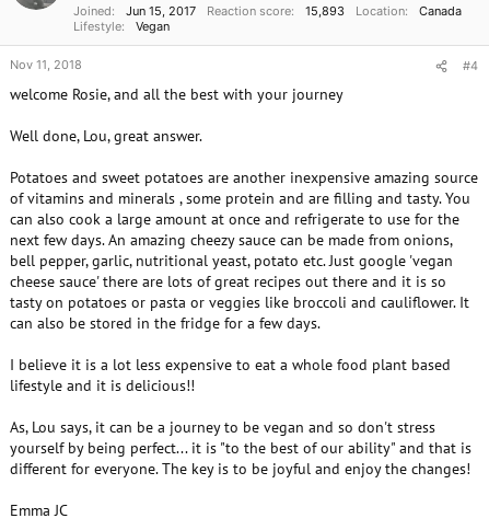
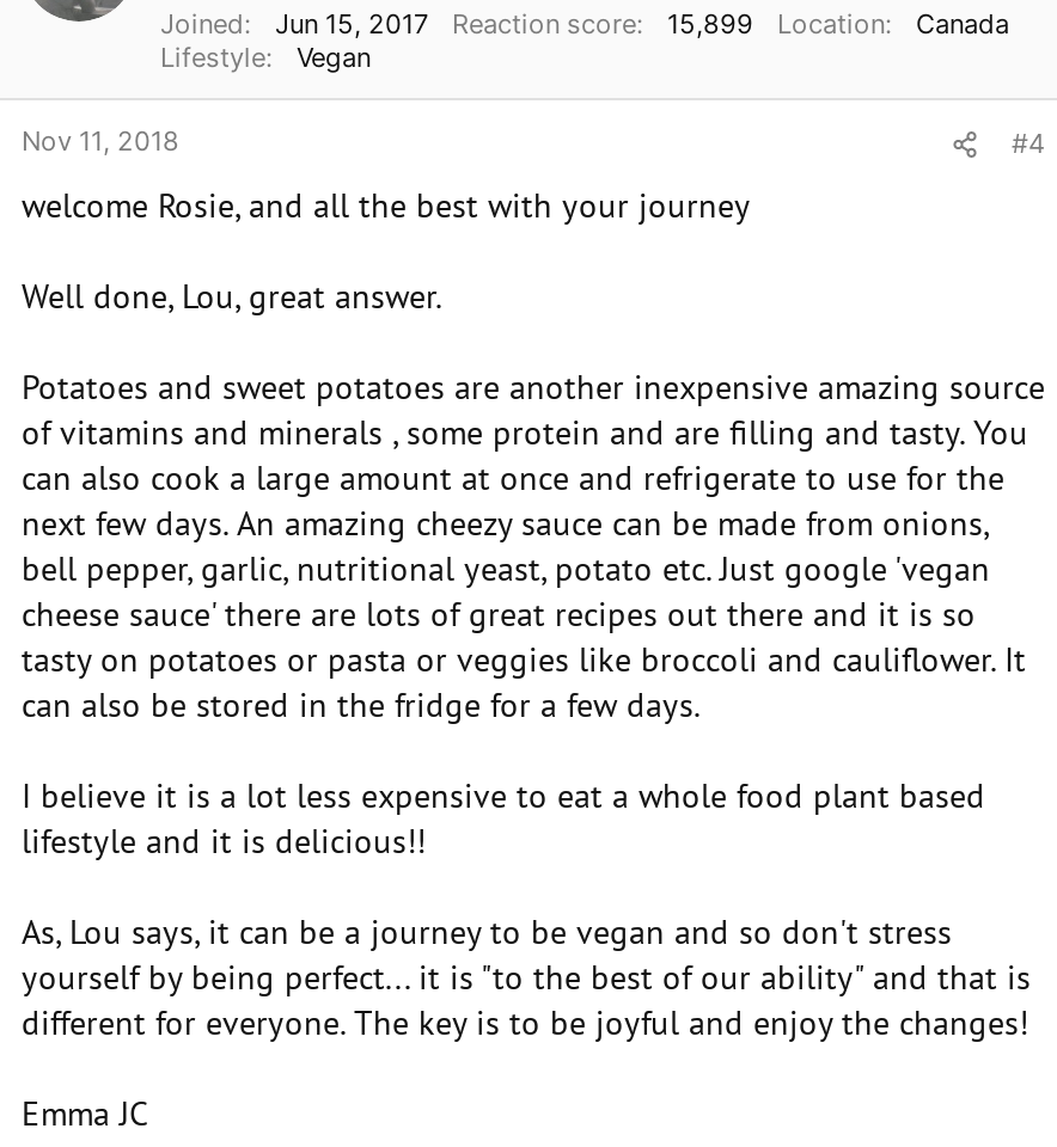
- Joined Jun 15, 2017 Reaction score 15,893 Location Canada
+ Joined Jun 15, 2017 Reaction score 15,899 Location Canada
